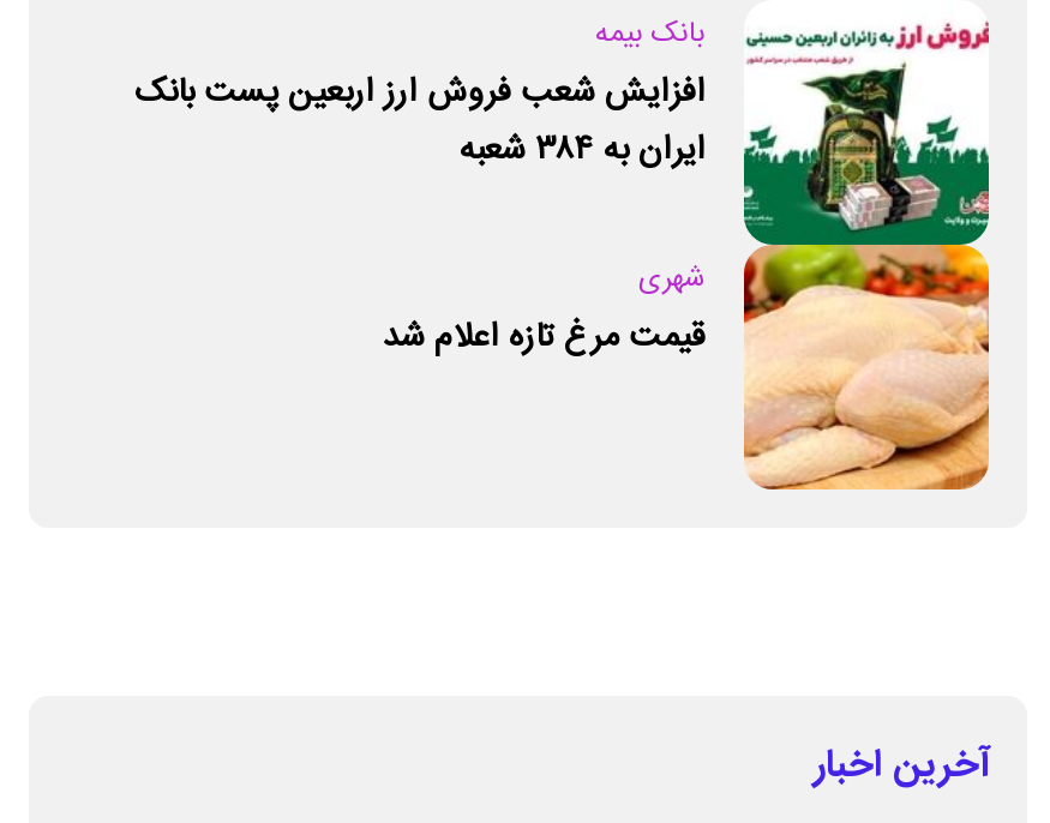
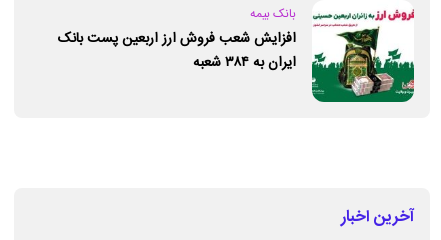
- [image]
- شهری
- قیمت مرغ تازه اعلام شد
